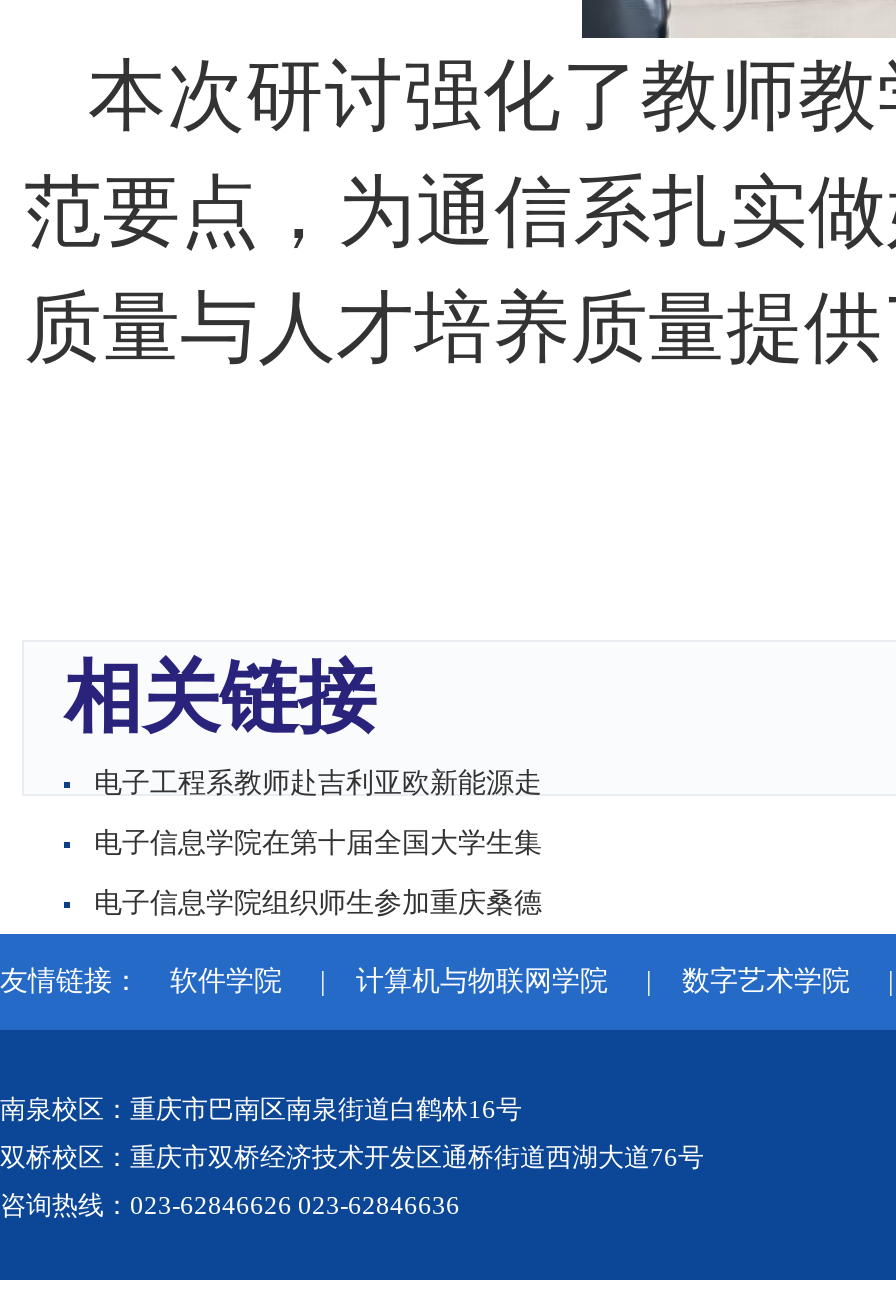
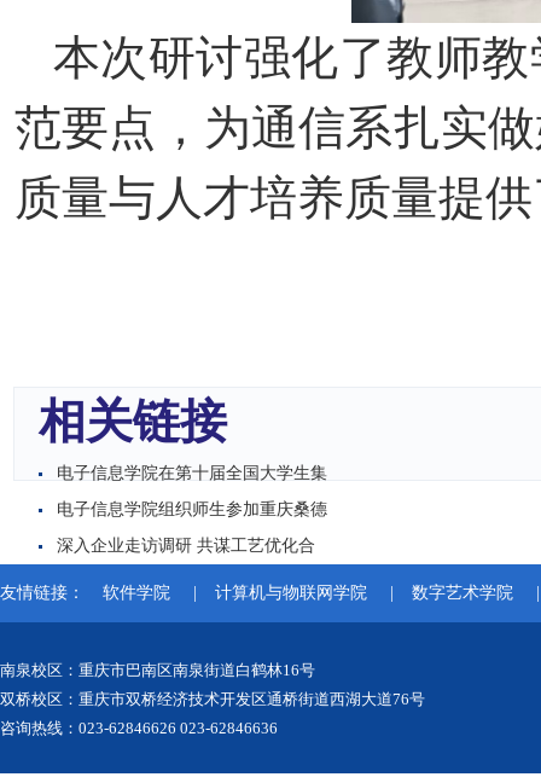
- 电子工程系教师赴吉利亚欧新能源走

moved up: 电子信息学院在第十届全国大学生集 | 电子信息学院组织师生参加重庆桑德

+ 深入企业走访调研 共谋工艺优化合
